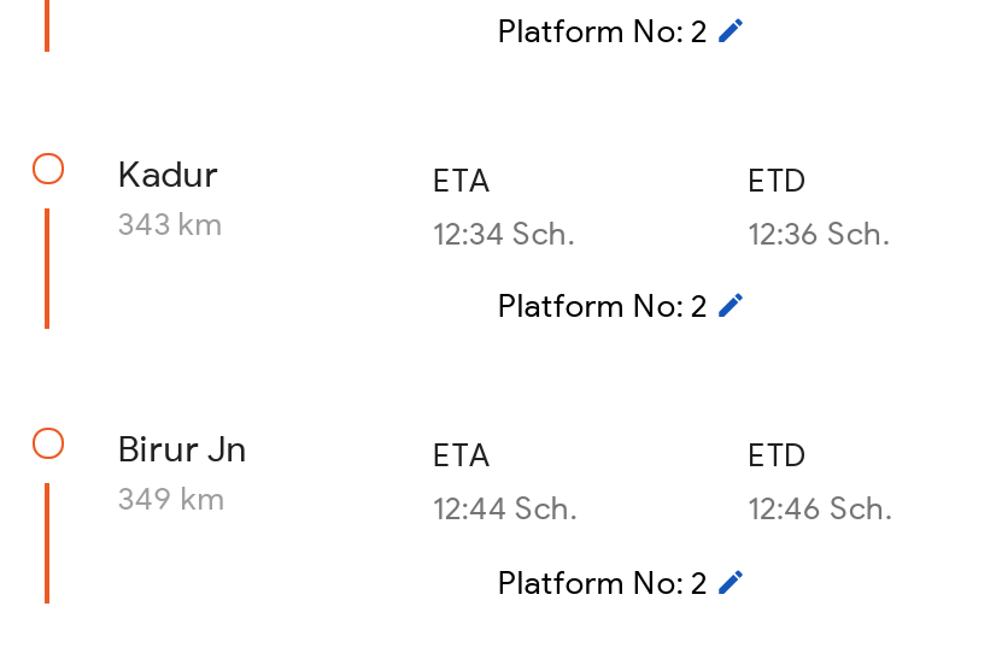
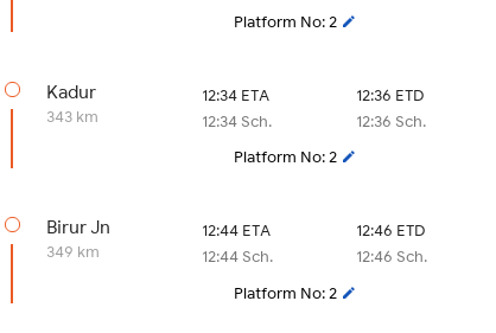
- ETA
+ 12:34 ETA

- ETD
+ 12:36 ETD

- ETA
+ 12:44 ETA

- ETD
+ 12:46 ETD
